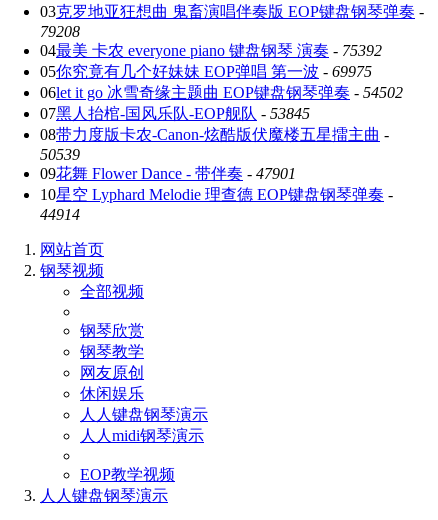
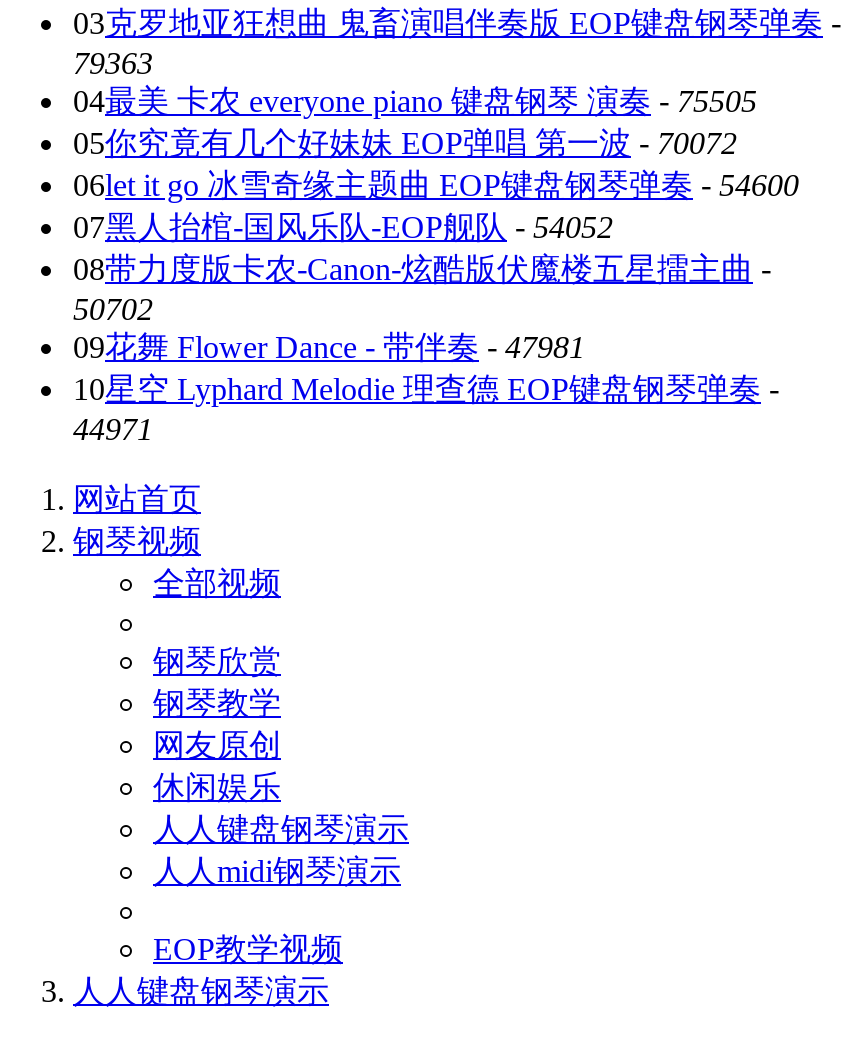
- 79208
+ 79363

- 04最美 卡农 everyone piano 键盘钢琴 演奏- 75392
+ 04最美 卡农 everyone piano 键盘钢琴 演奏- 75505

- 05你究竟有几个好妹妹 EOP弹唱 第一波- 69975
+ 05你究竟有几个好妹妹 EOP弹唱 第一波- 70072

- 06let it go 冰雪奇缘主题曲 EOP键盘钢琴弹奏- 54502
+ 06let it go 冰雪奇缘主题曲 EOP键盘钢琴弹奏- 54600

- 07黑人抬棺-国风乐队-EOP舰队- 53845
+ 07黑人抬棺-国风乐队-EOP舰队- 54052

- 50539
+ 50702

- 09花舞 Flower Dance - 带伴奏- 47901
+ 09花舞 Flower Dance - 带伴奏- 47981

- 44914
+ 44971
